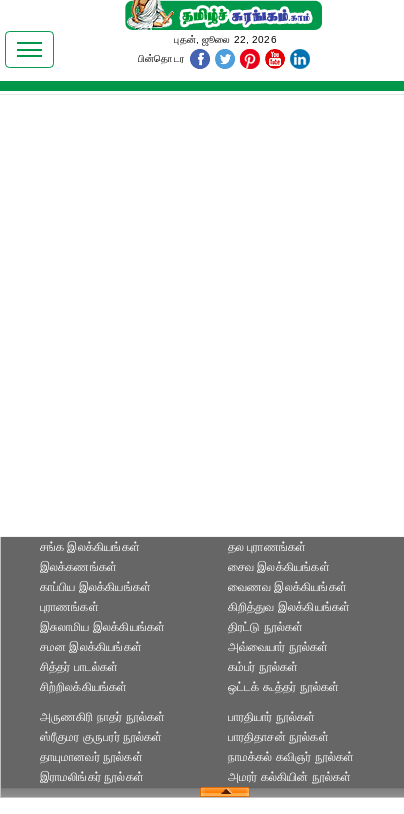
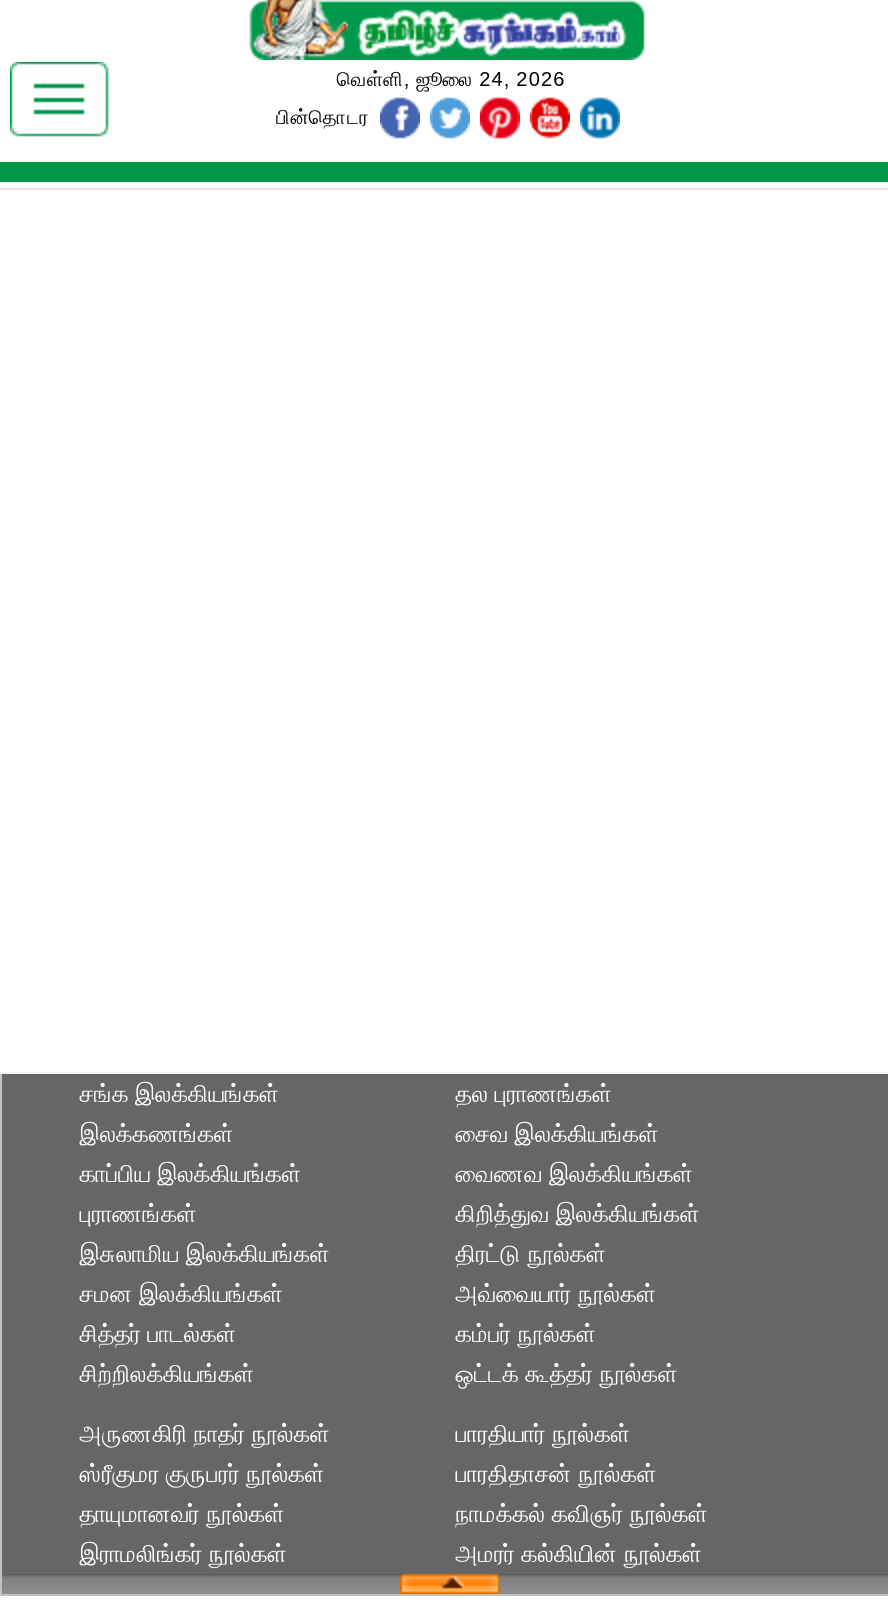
- புதன், ஜூலை 22, 2026
+ வெள்ளி, ஜூலை 24, 2026
